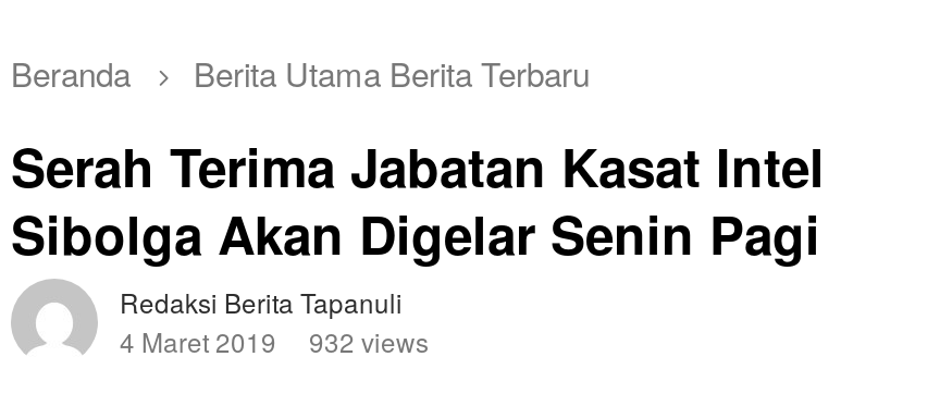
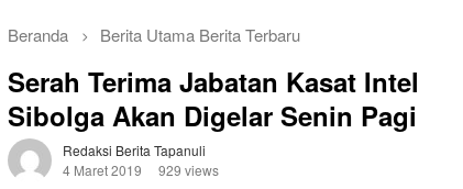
- 4 Maret 2019 932 views
+ 4 Maret 2019 929 views
